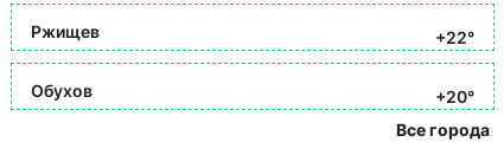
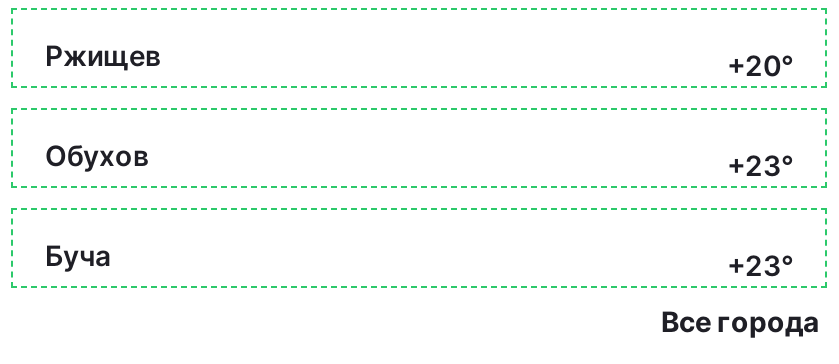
- +22°
+ +20°

- +20°
+ +23°
+ Буча
+ +23°
